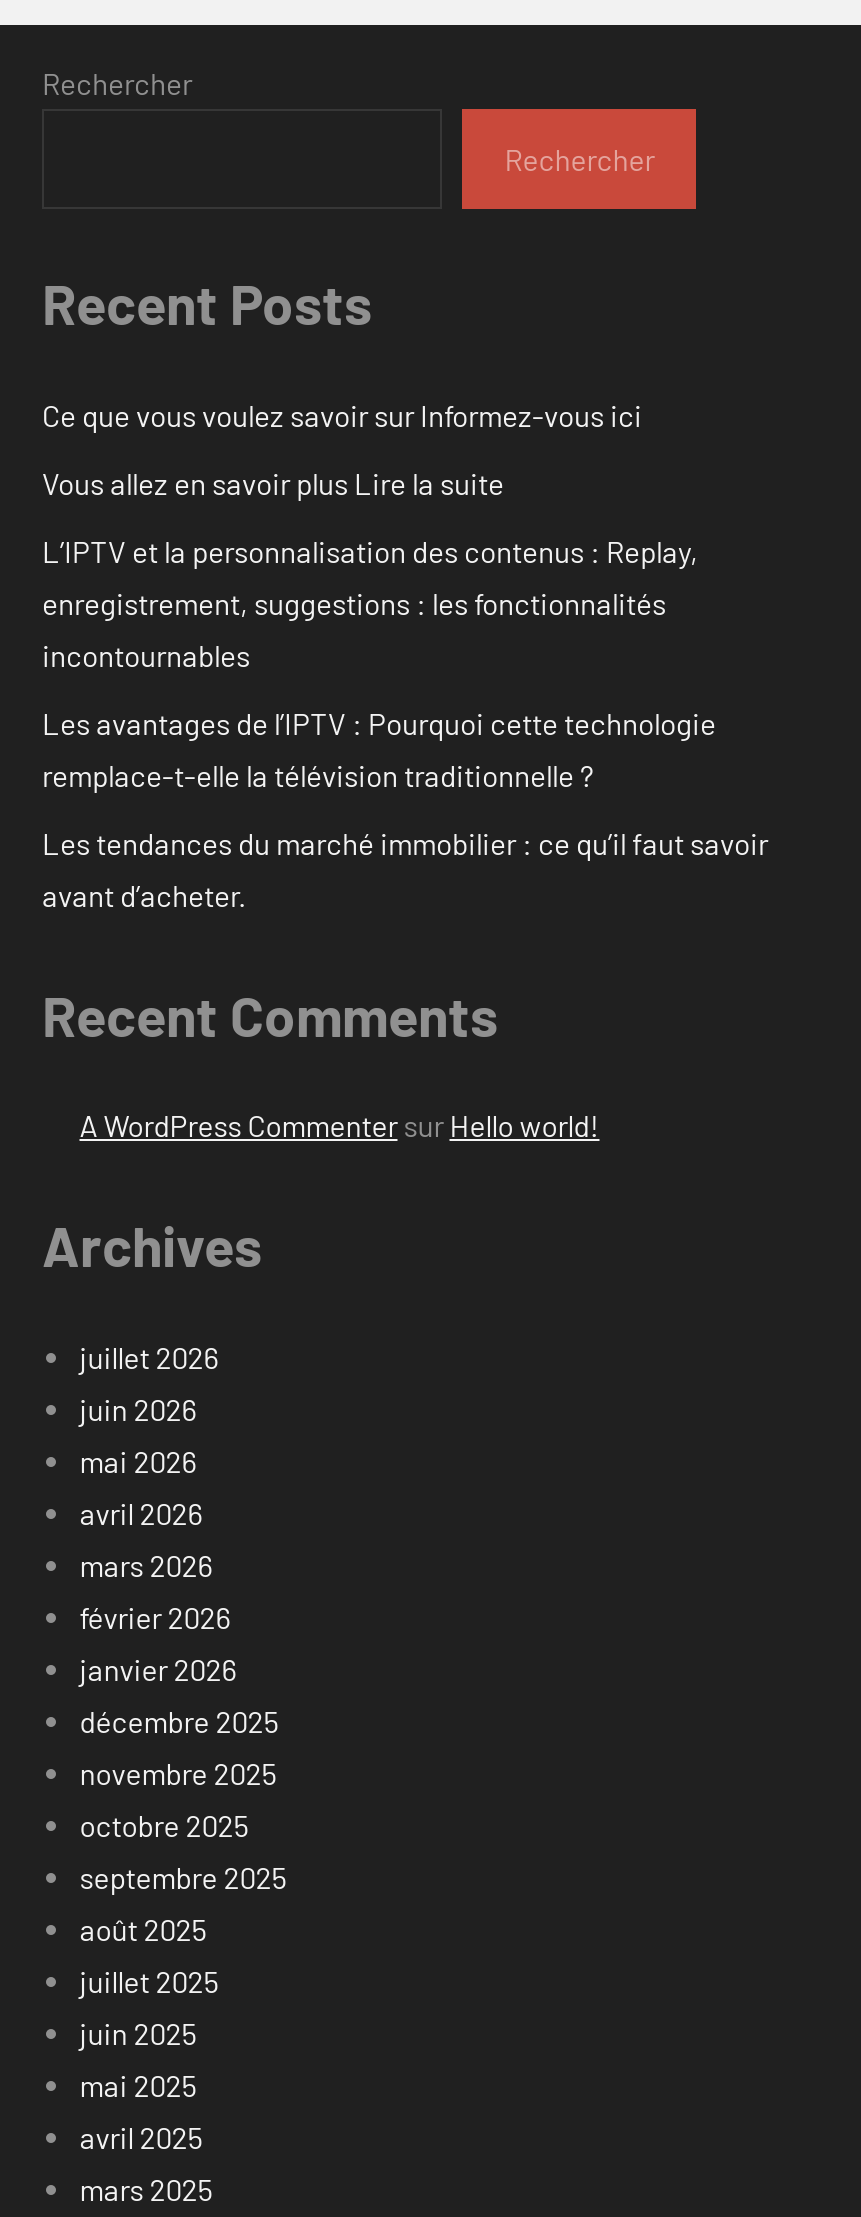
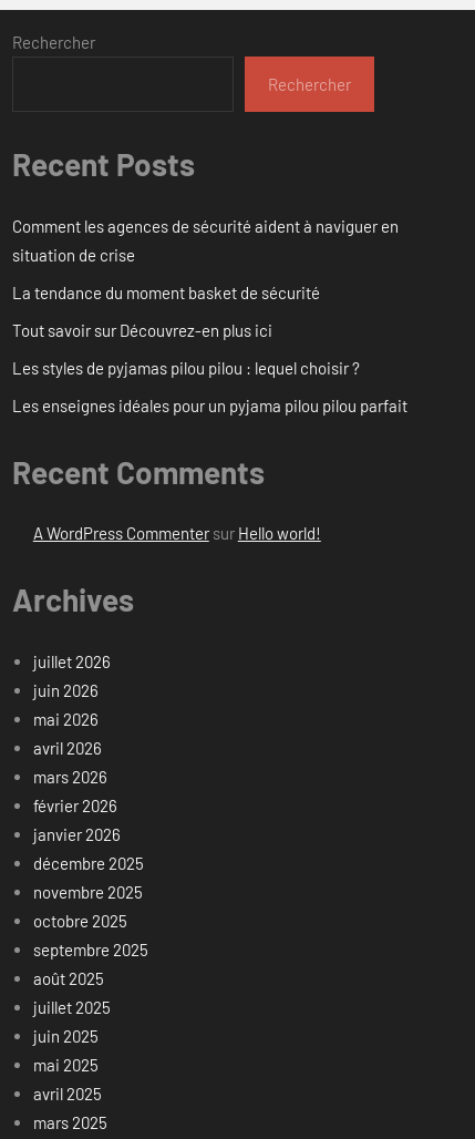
- Ce que vous voulez savoir sur Informez-vous ici
+ Comment les agences de sécurité aident à naviguer en
+ situation de crise

- Vous allez en savoir plus Lire la suite
+ La tendance du moment basket de sécurité

- L’IPTV et la personnalisation des contenus : Replay,
- enregistrement, suggestions : les fonctionnalités
- incontournables
+ Tout savoir sur Découvrez-en plus ici

- Les avantages de l’IPTV : Pourquoi cette technologie
- remplace-t-elle la télévision traditionnelle ?
+ Les styles de pyjamas pilou pilou : lequel choisir ?

- Les tendances du marché immobilier : ce qu’il faut savoir
- avant d’acheter.
+ Les enseignes idéales pour un pyjama pilou pilou parfait
